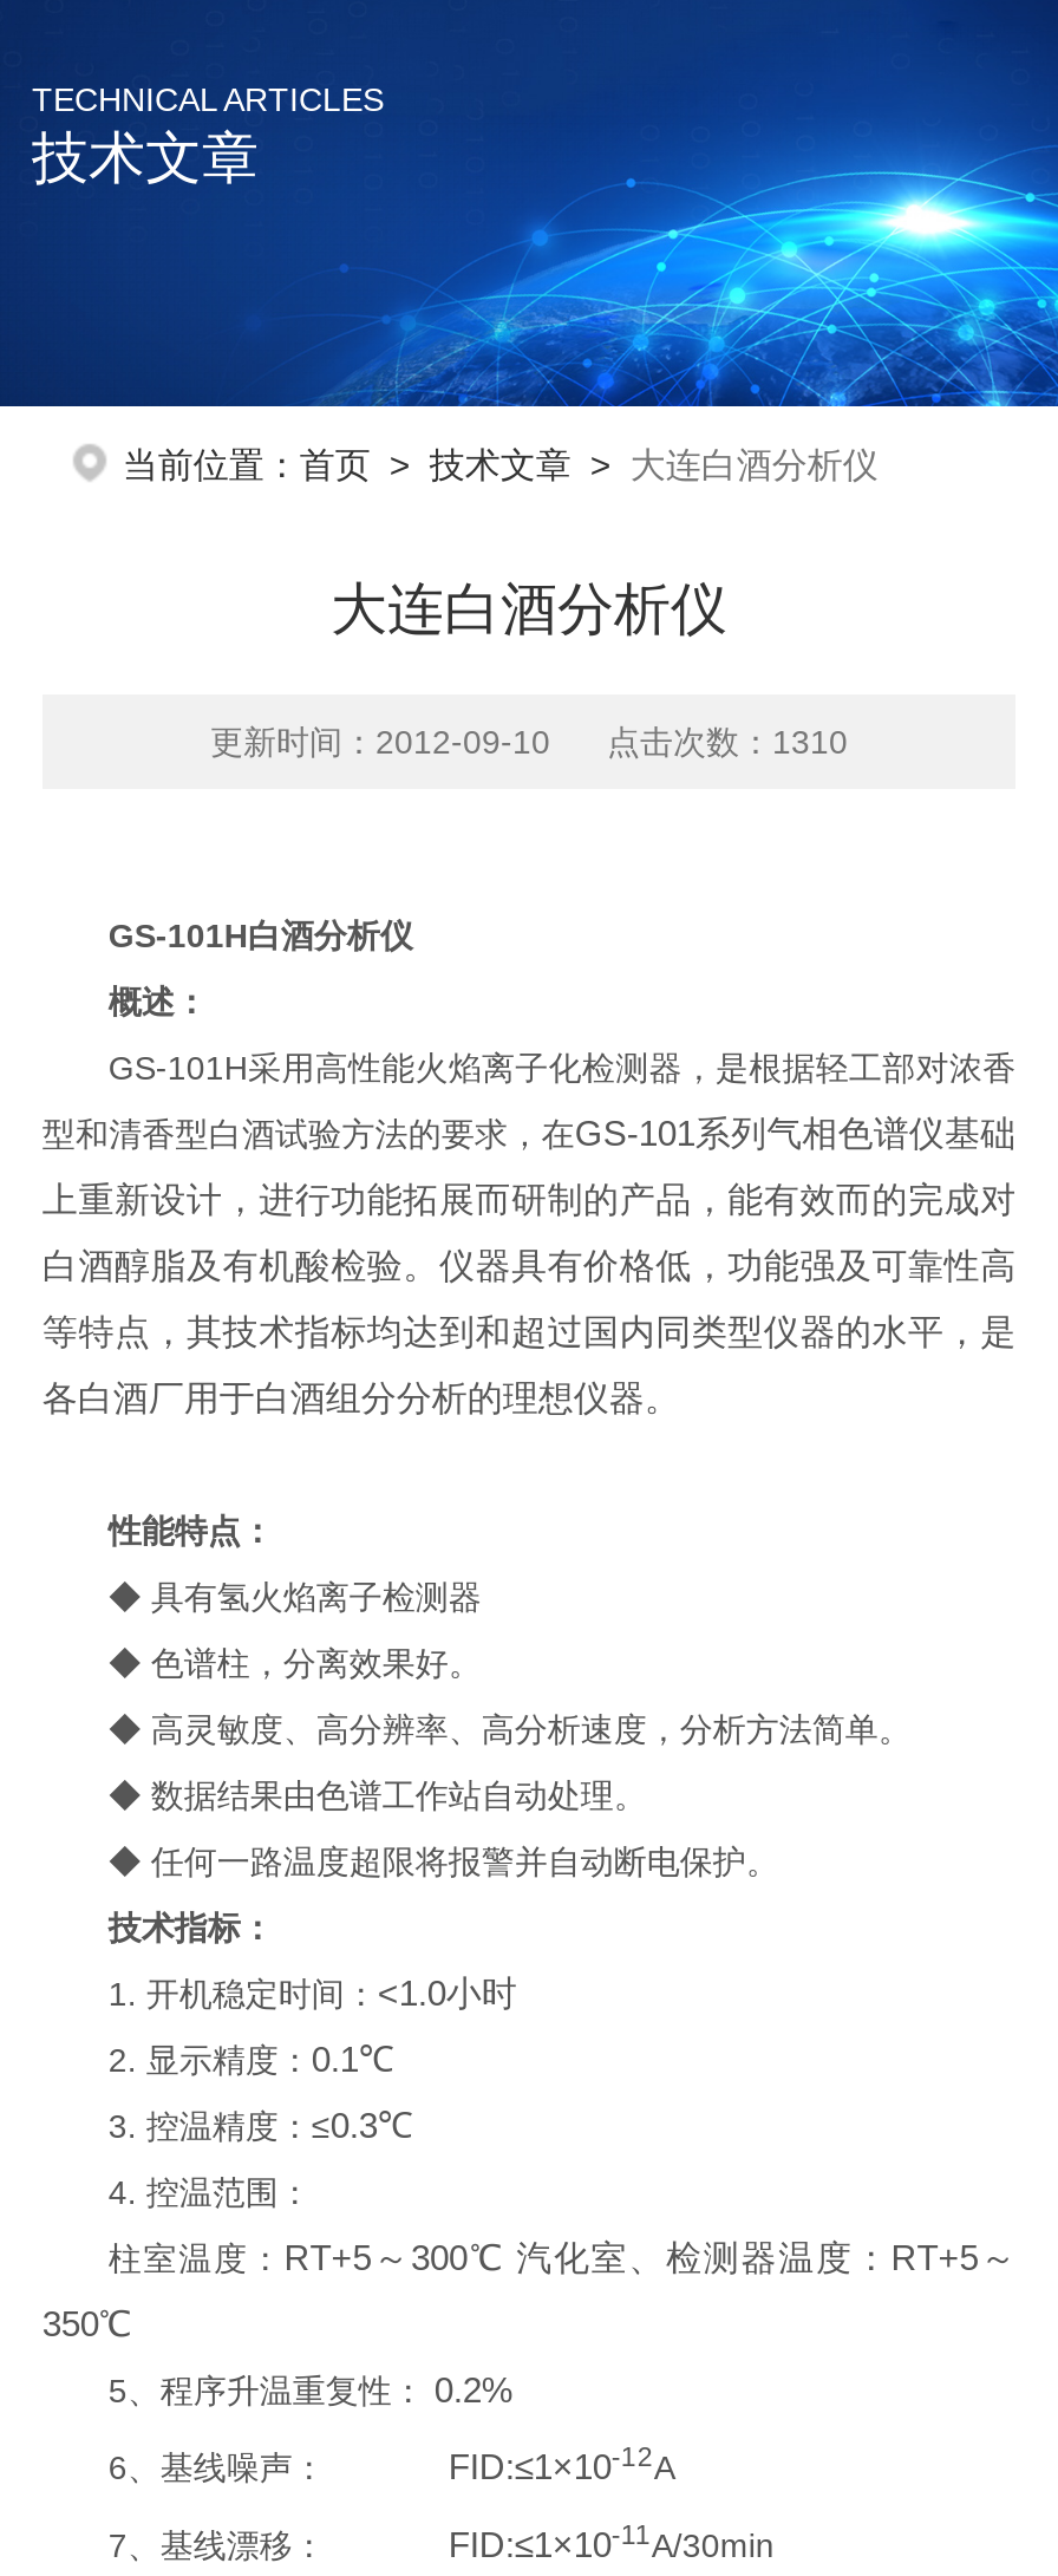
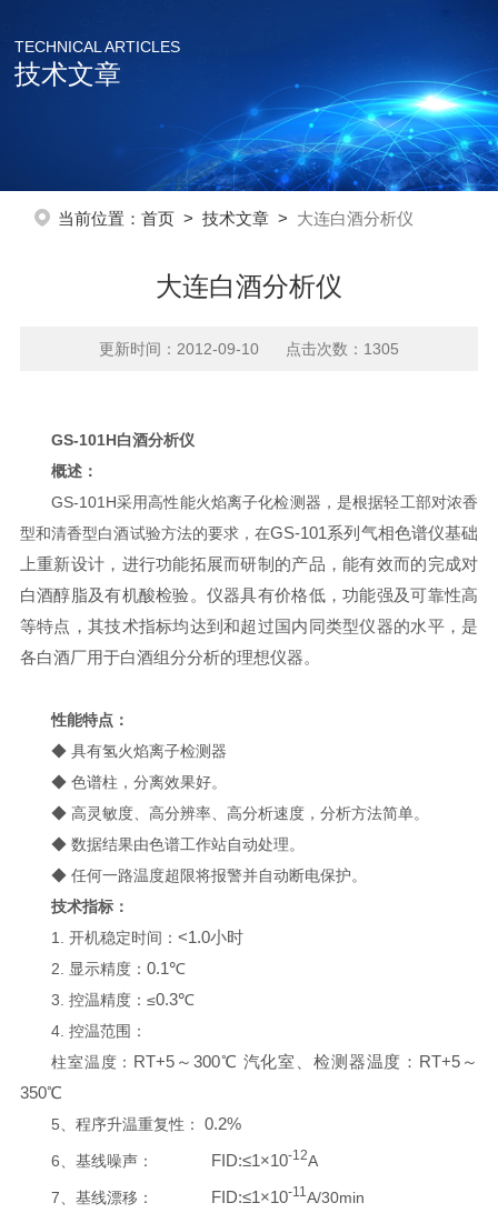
- 更新时间：2012-09-10 点击次数：1310
+ 更新时间：2012-09-10 点击次数：1305
